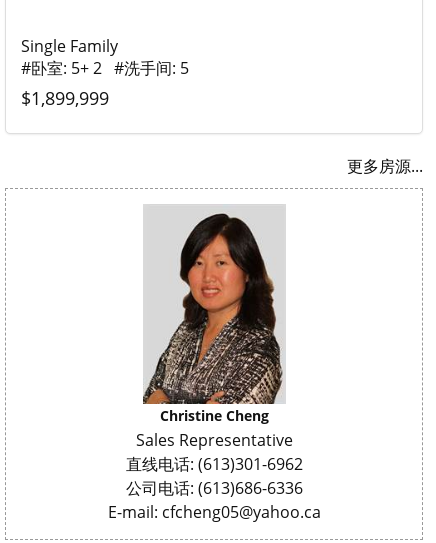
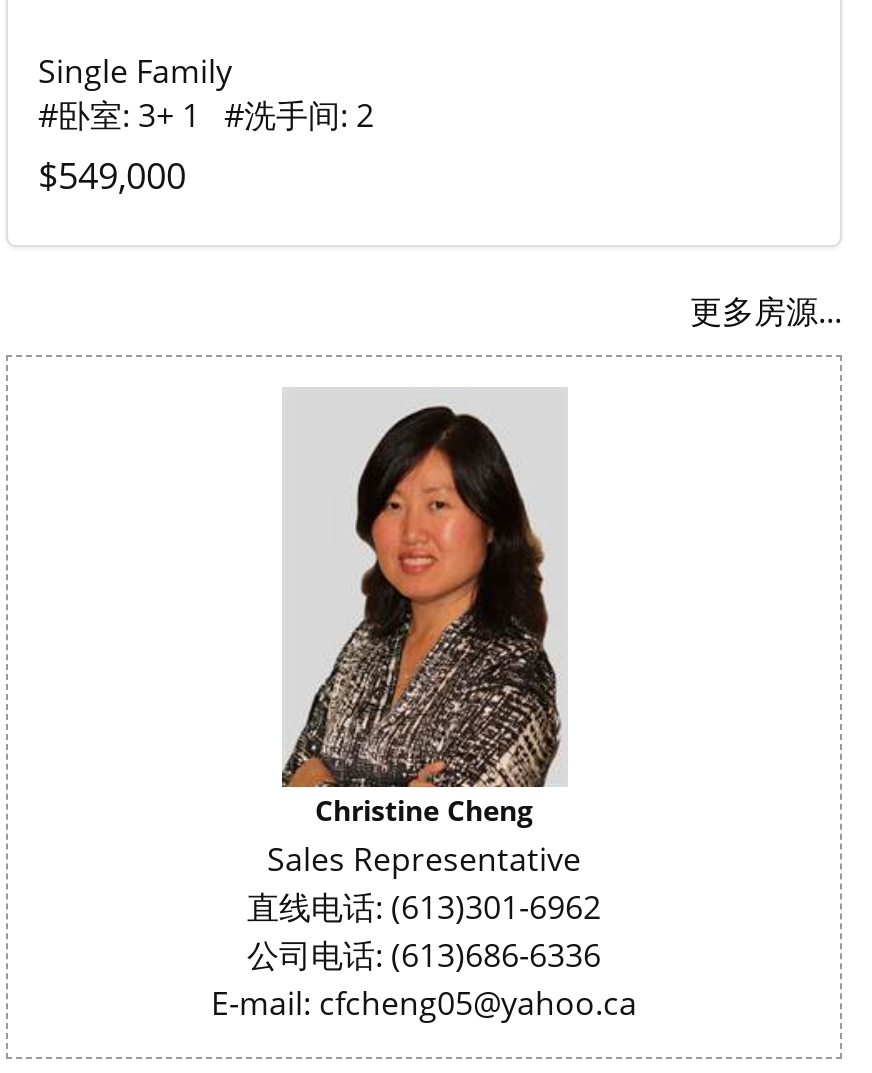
- #卧室: 5+ 2 #洗手间: 5
+ #卧室: 3+ 1 #洗手间: 2

- $1,899,999
+ $549,000
